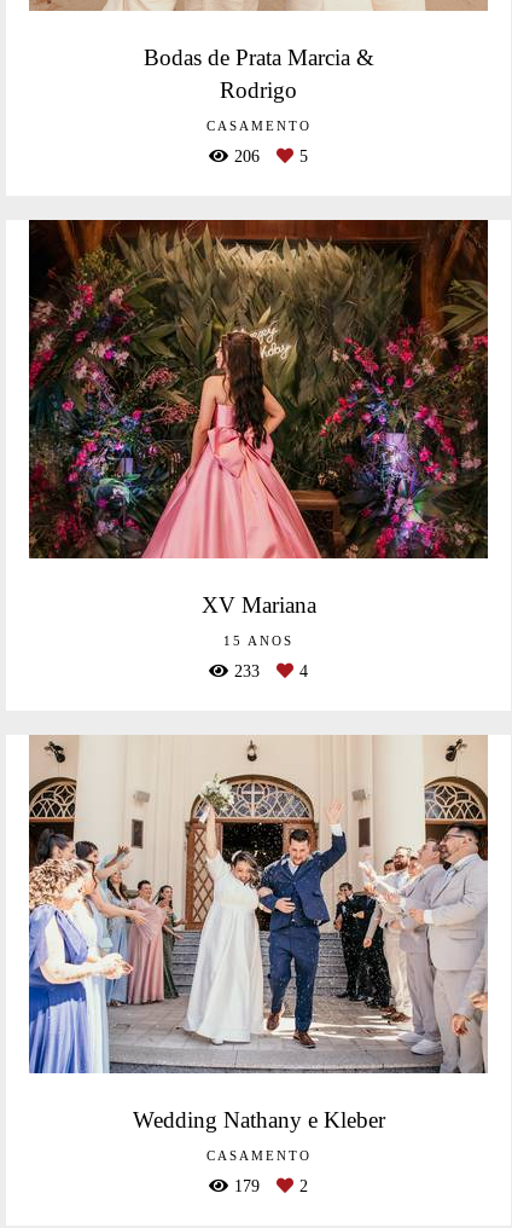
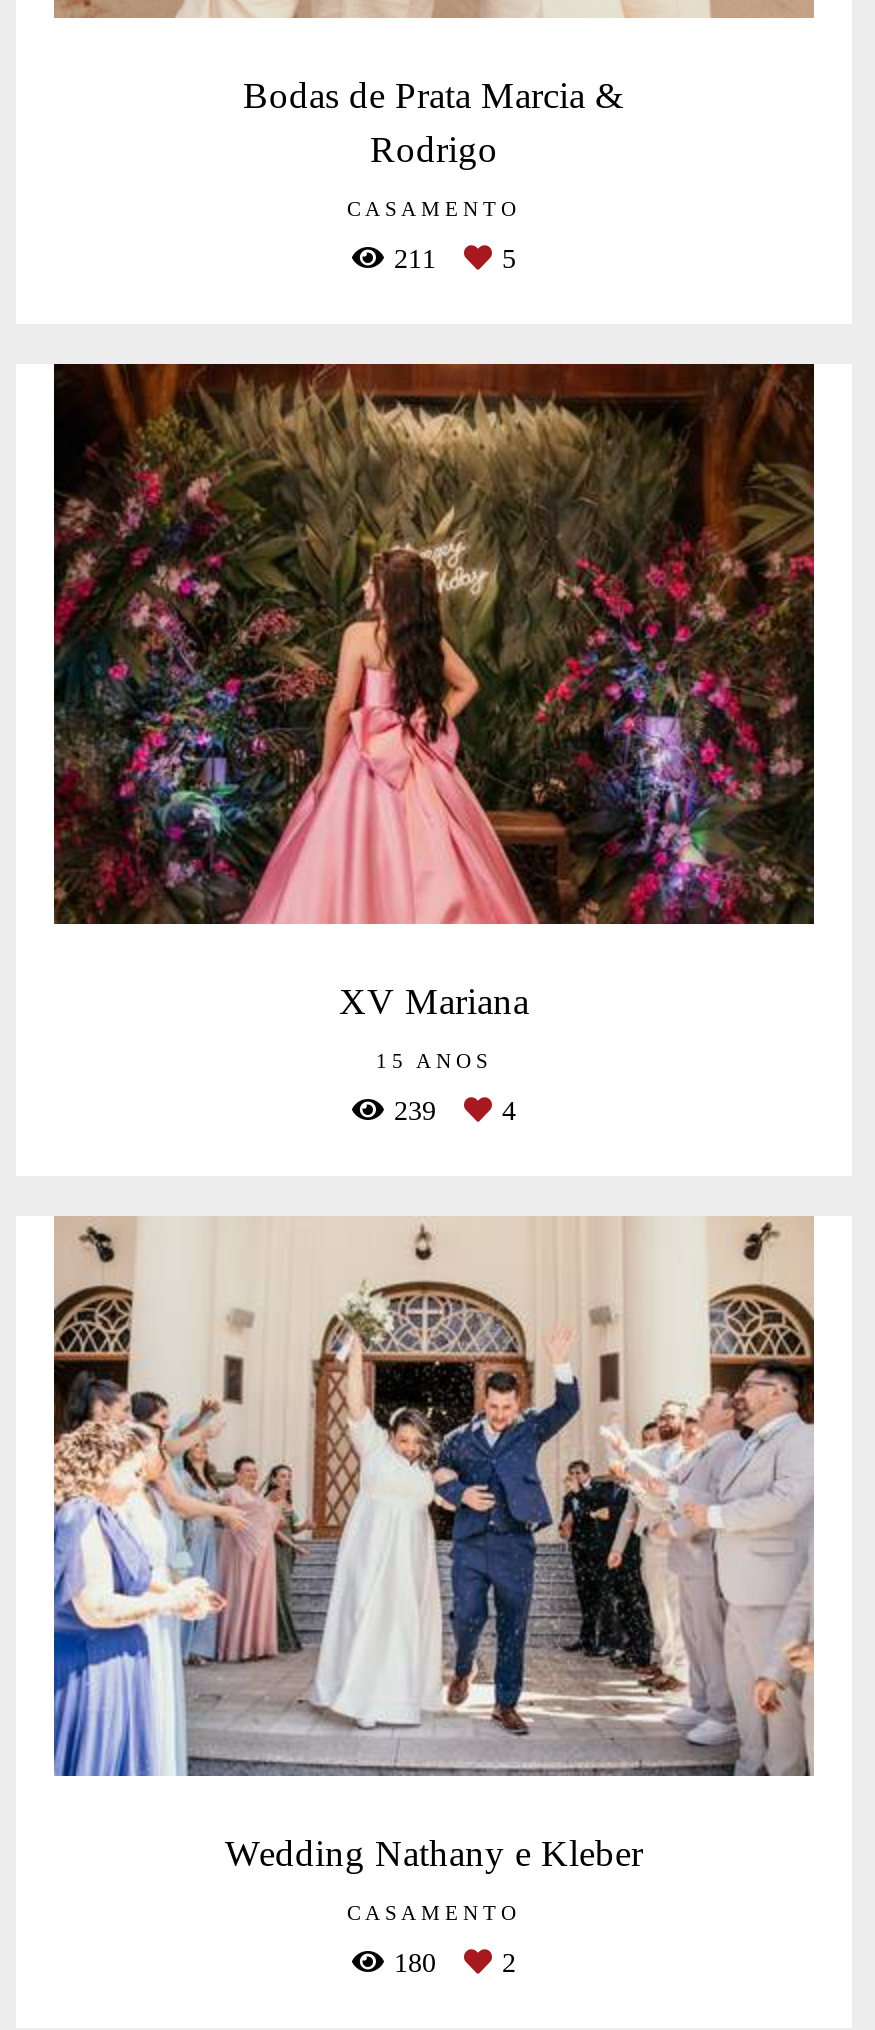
- 206
+ 211

- 233
+ 239

- 179
+ 180
